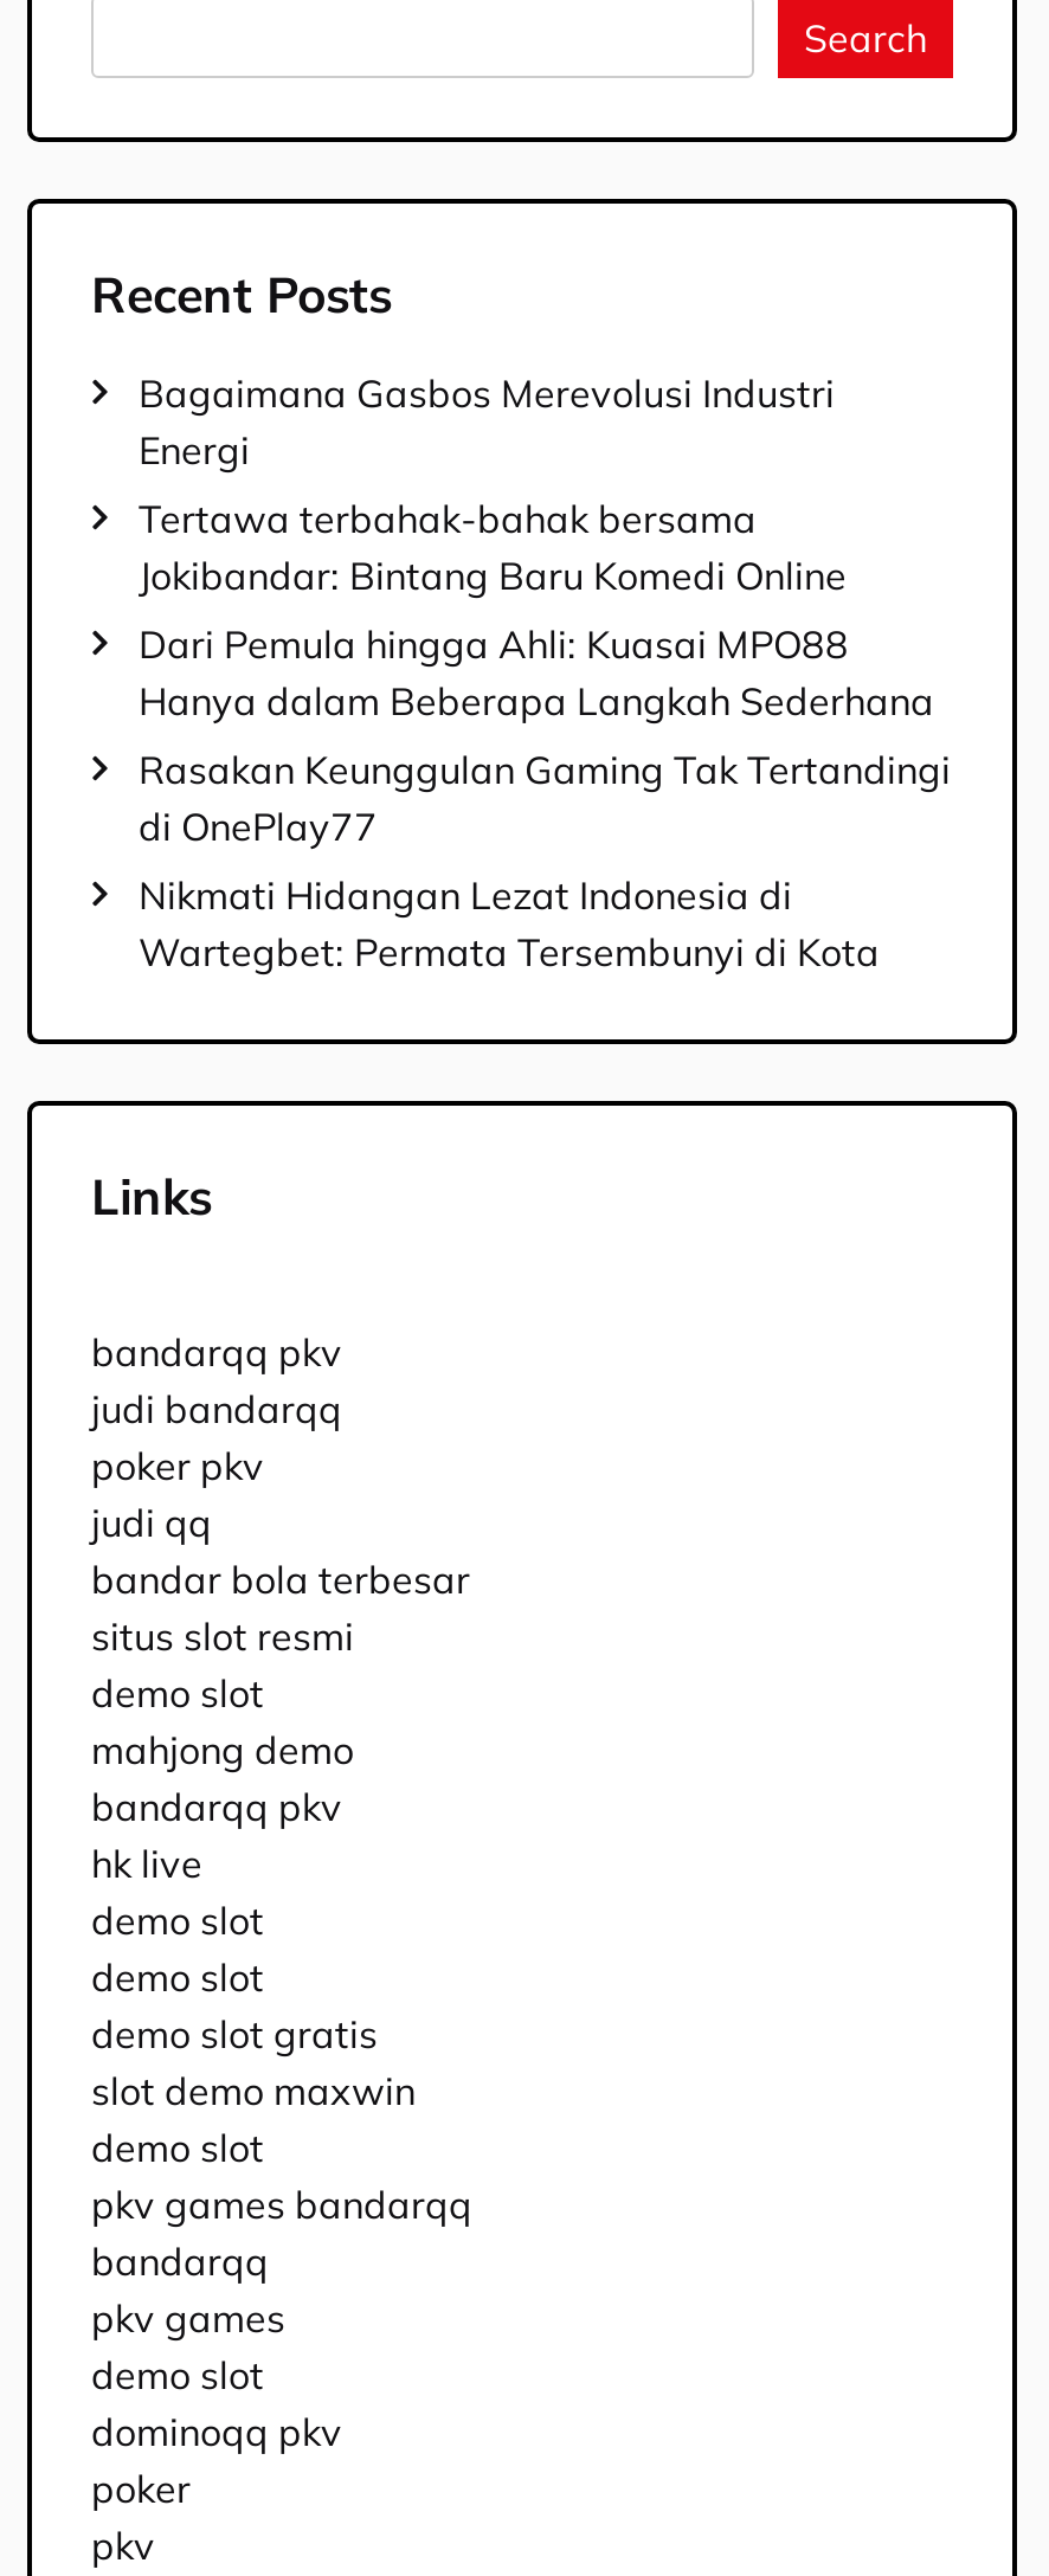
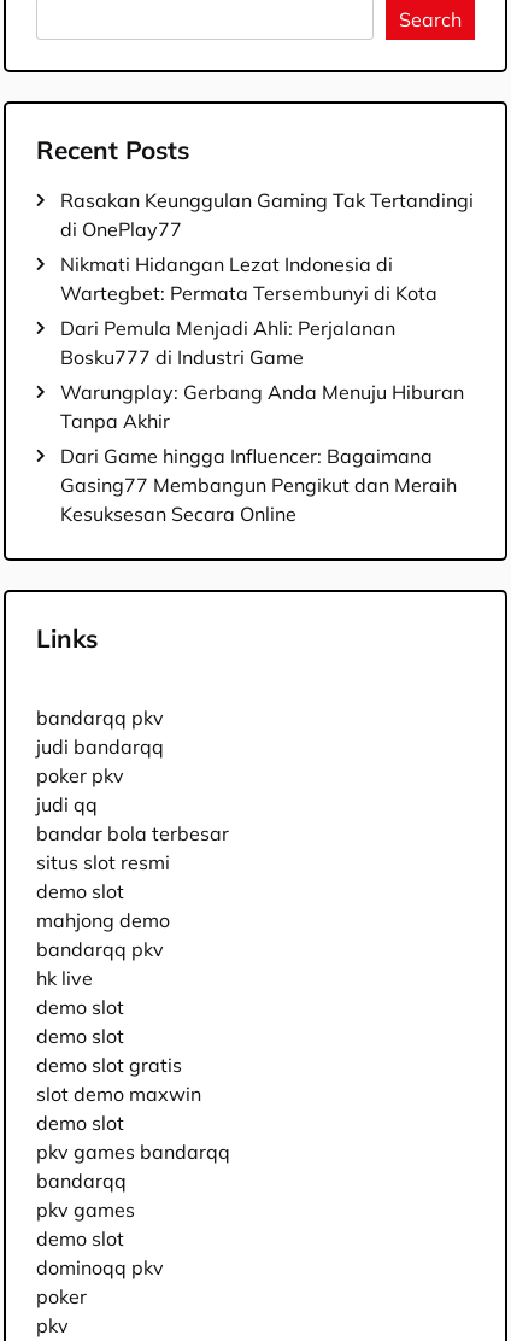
- Bagaimana Gasbos Merevolusi Industri
- Energi
- Tertawa terbahak-bahak bersama
- Jokibandar: Bintang Baru Komedi Online
- Dari Pemula hingga Ahli: Kuasai MPO88
- Hanya dalam Beberapa Langkah Sederhana

moved up: Rasakan Keunggulan Gaming Tak Tertandingi | di OnePlay77 | Nikmati Hidangan Lezat Indonesia di | Wartegbet: Permata Tersembunyi di Kota

+ Dari Pemula Menjadi Ahli: Perjalanan
+ Bosku777 di Industri Game
+ Warungplay: Gerbang Anda Menuju Hiburan
+ Tanpa Akhir
+ Dari Game hingga Influencer: Bagaimana
+ Gasing77 Membangun Pengikut dan Meraih
+ Kesuksesan Secara Online
